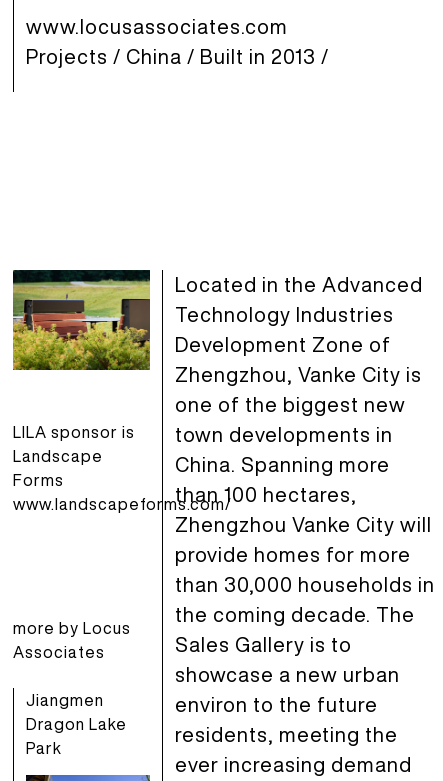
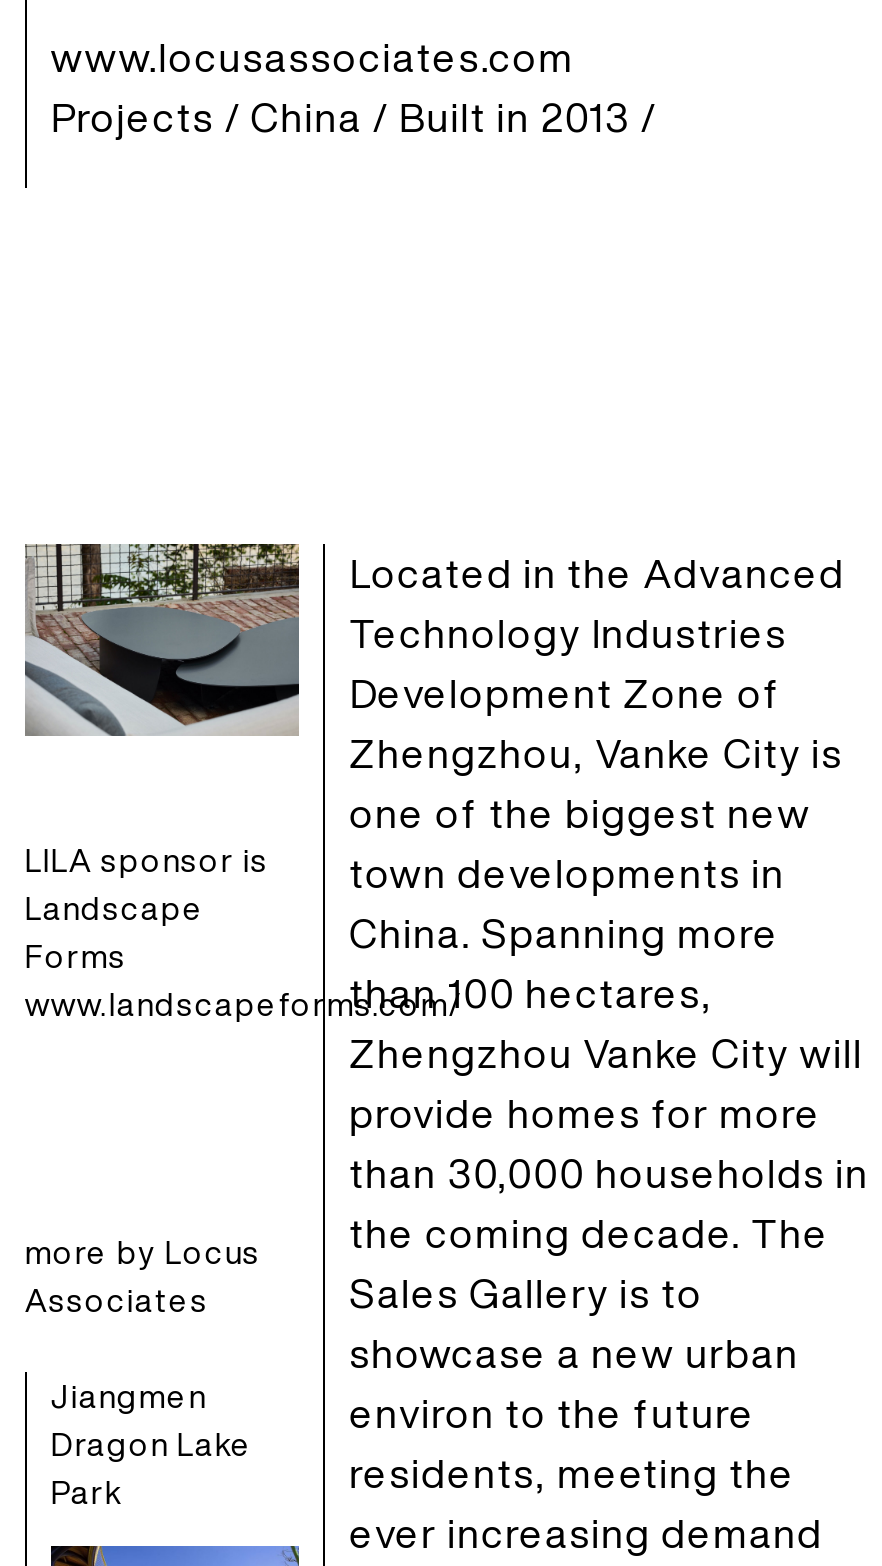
- [image]
+ [image]
